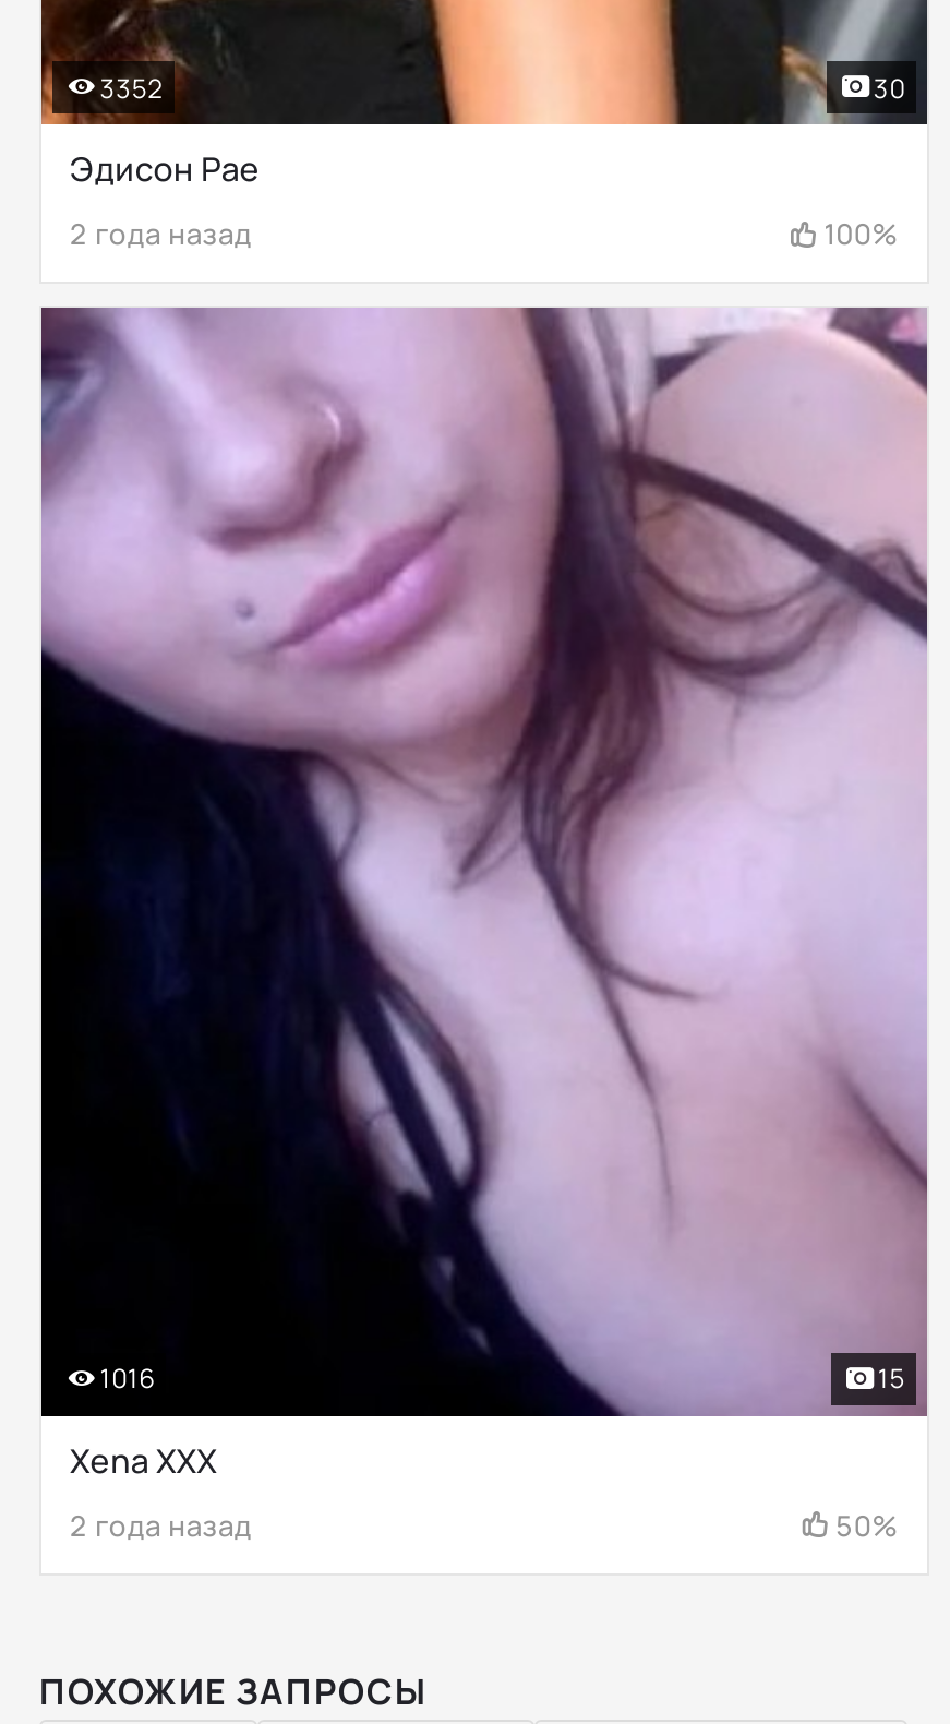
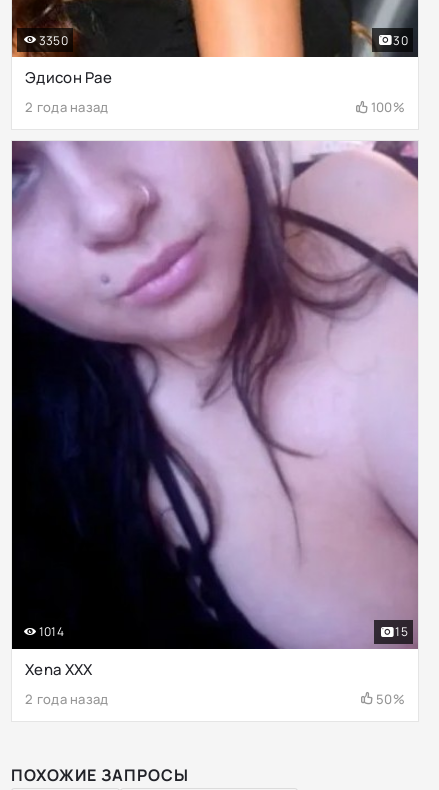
- 3352
+ 3350

- 1016
+ 1014
